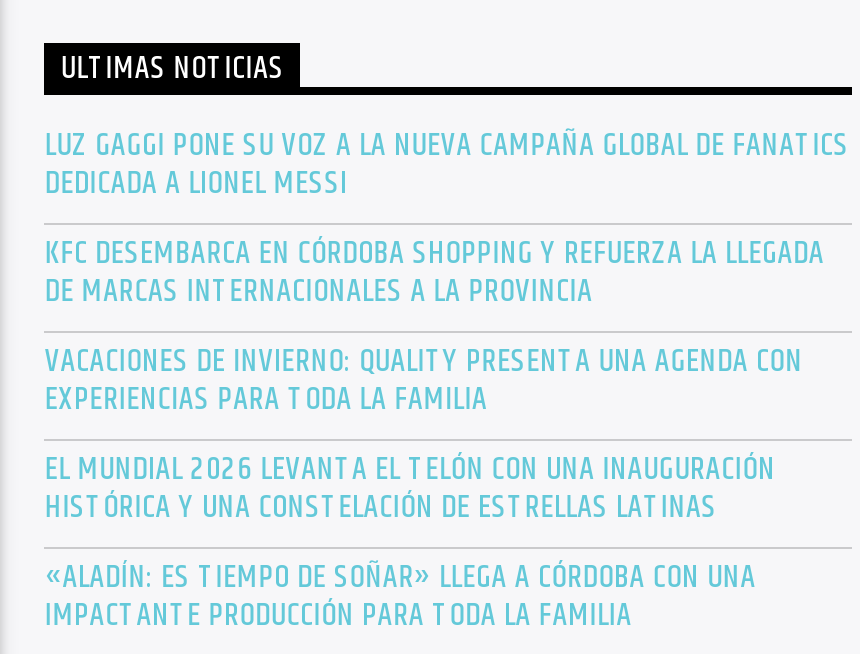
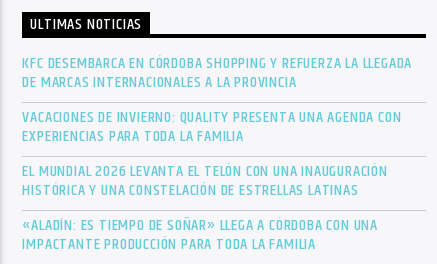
- LUZ GAGGI PONE SU VOZ A LA NUEVA CAMPAÑA GLOBAL DE FANATICS
- DEDICADA A LIONEL MESSI
